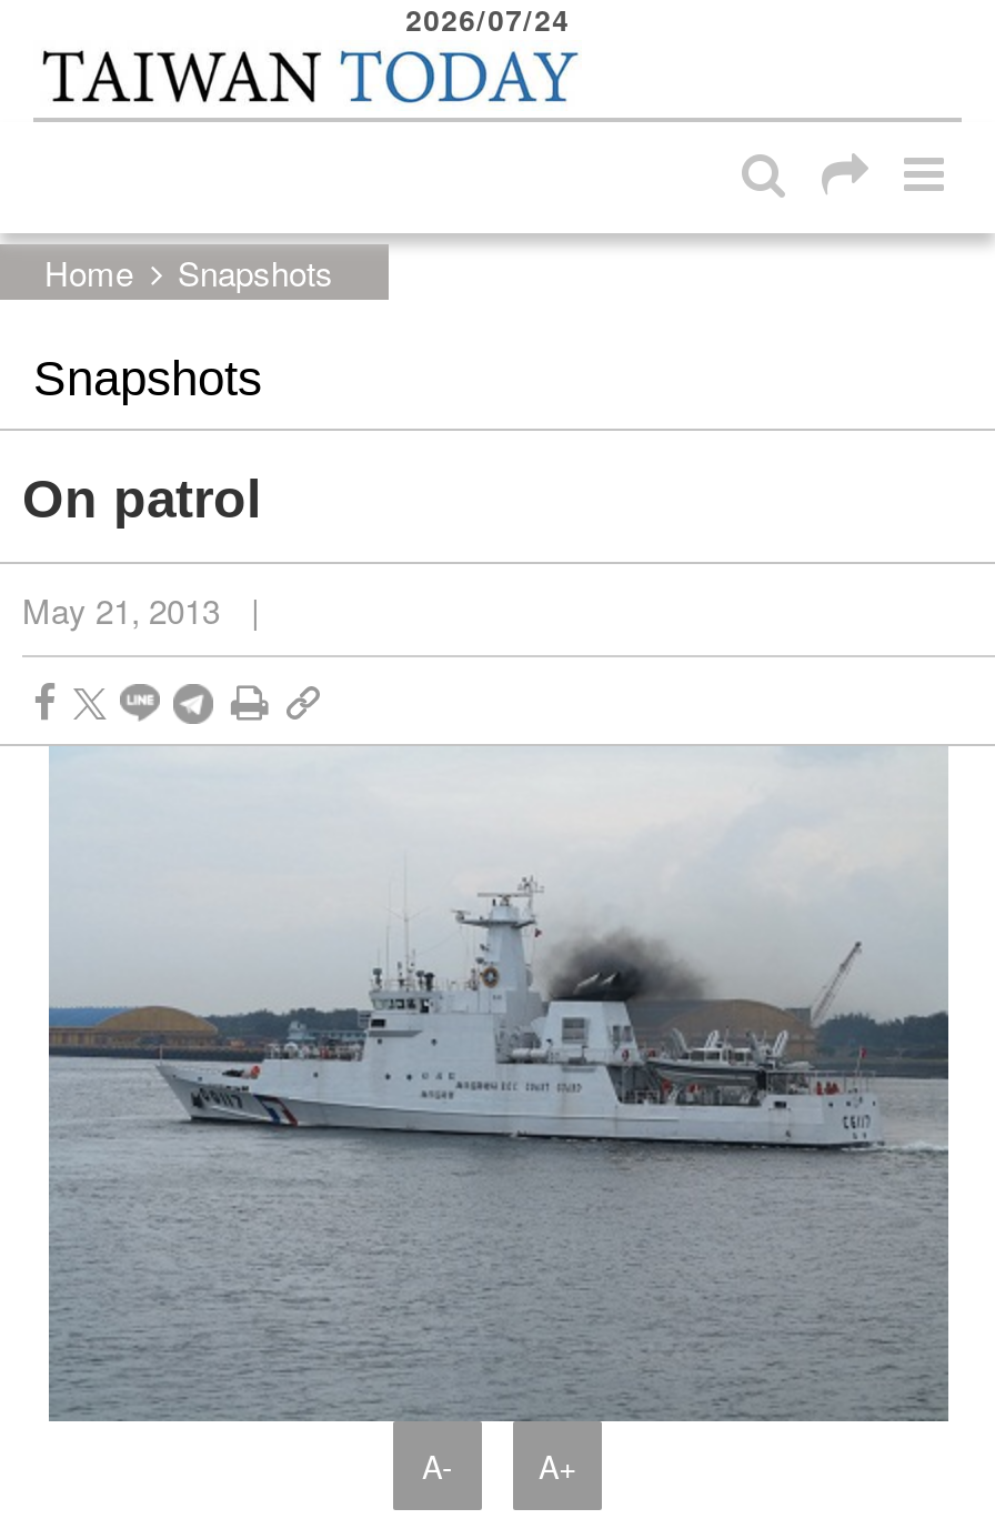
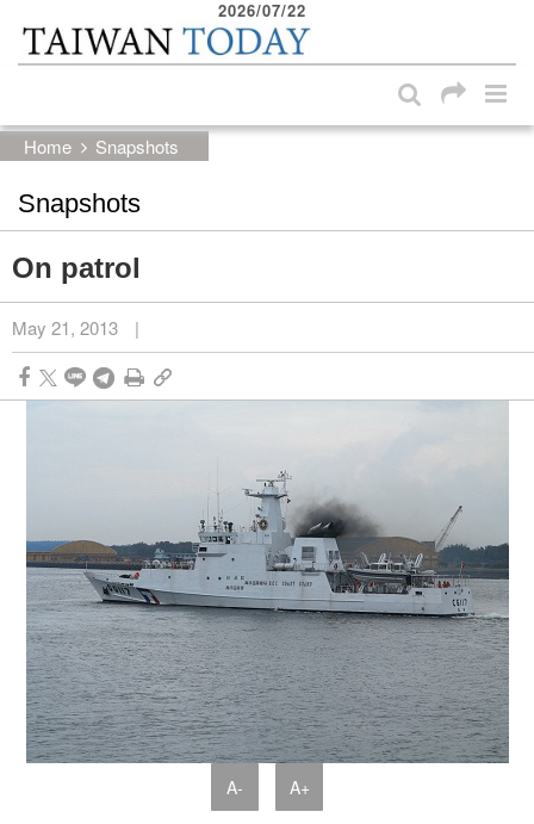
- 2026/07/24
+ 2026/07/22
